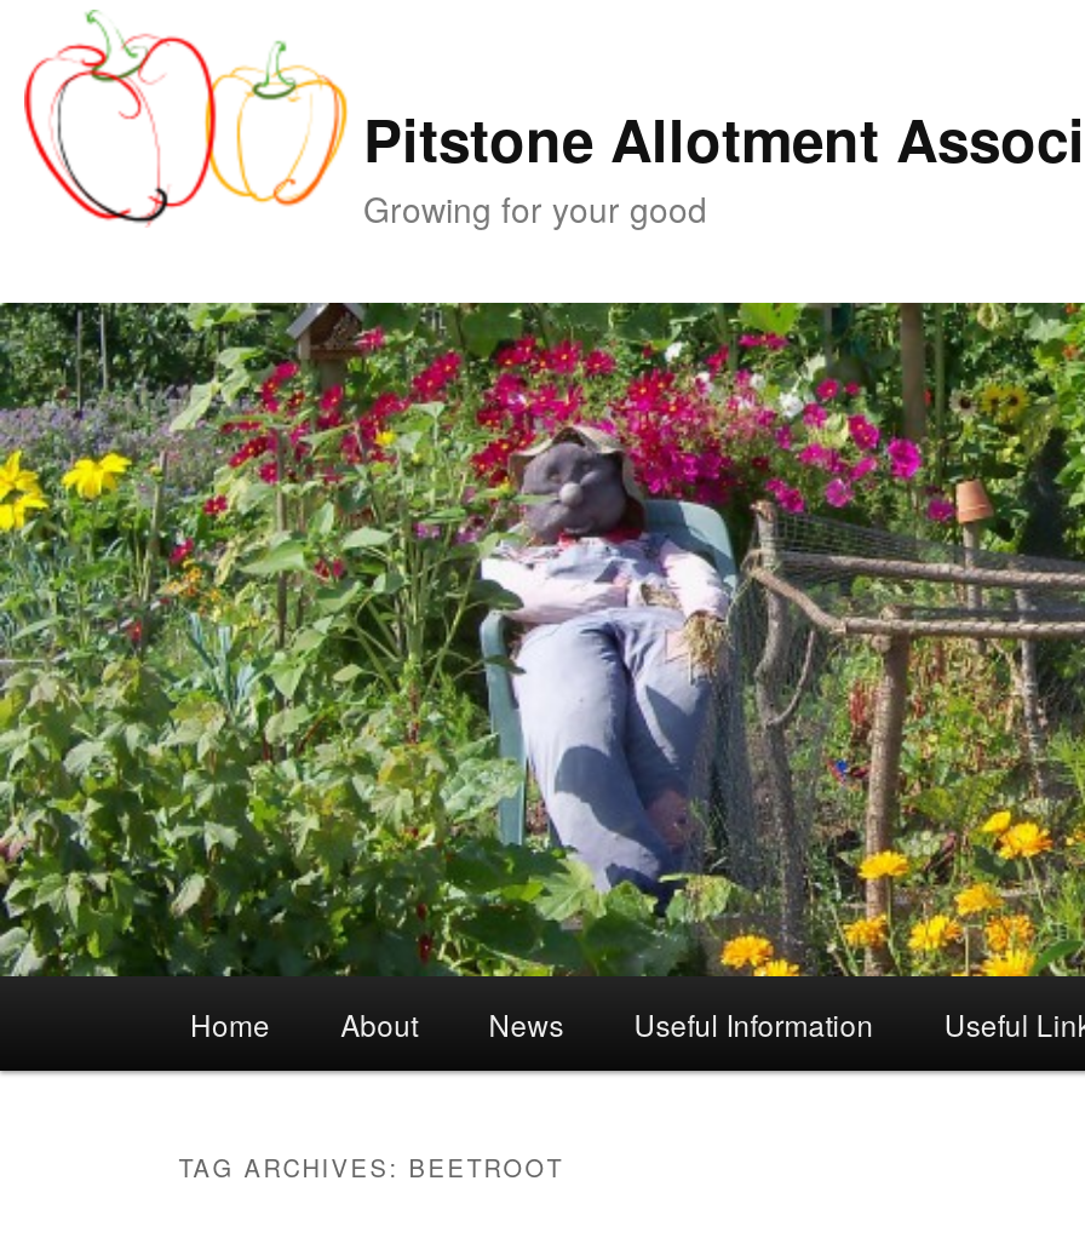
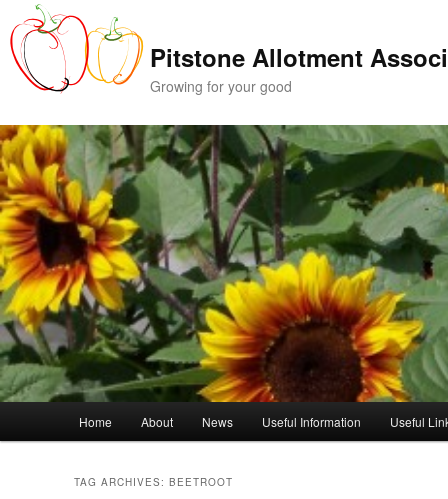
- [image]
+ [image]
